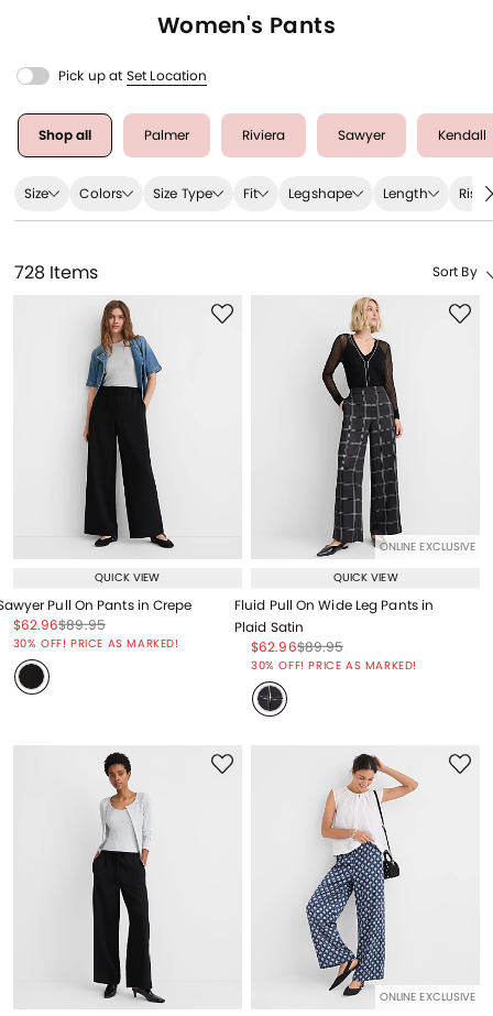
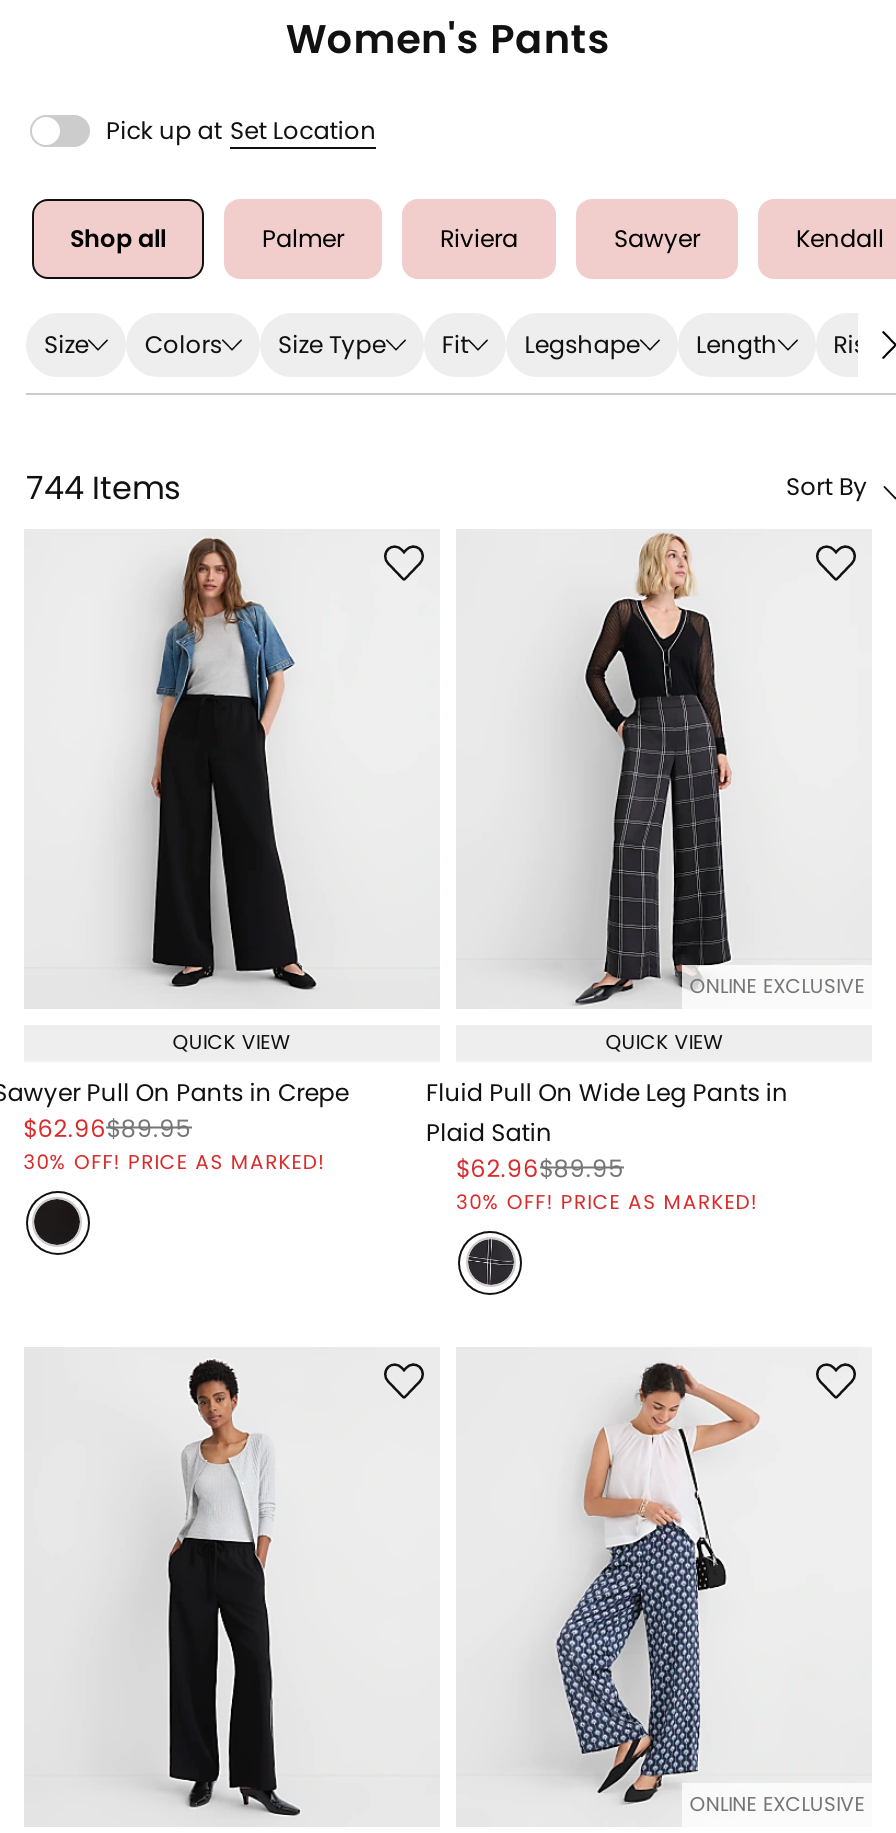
- 728 Items
+ 744 Items
